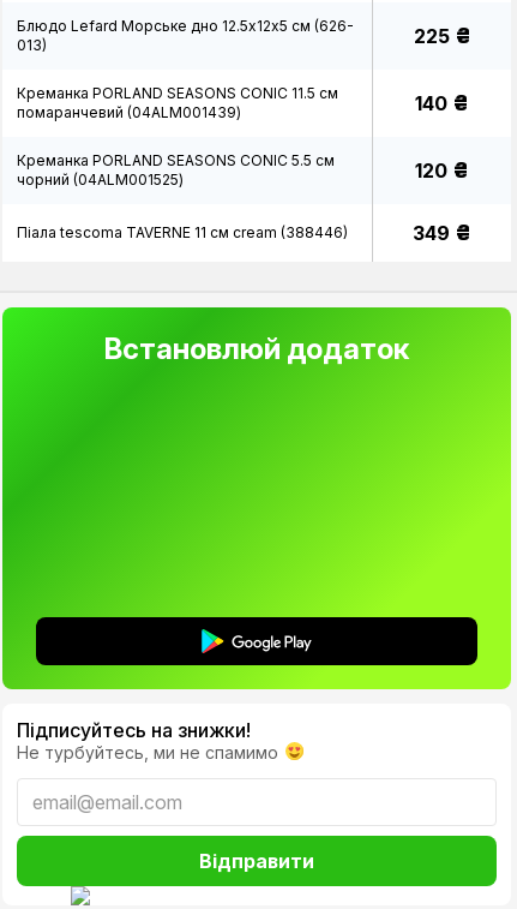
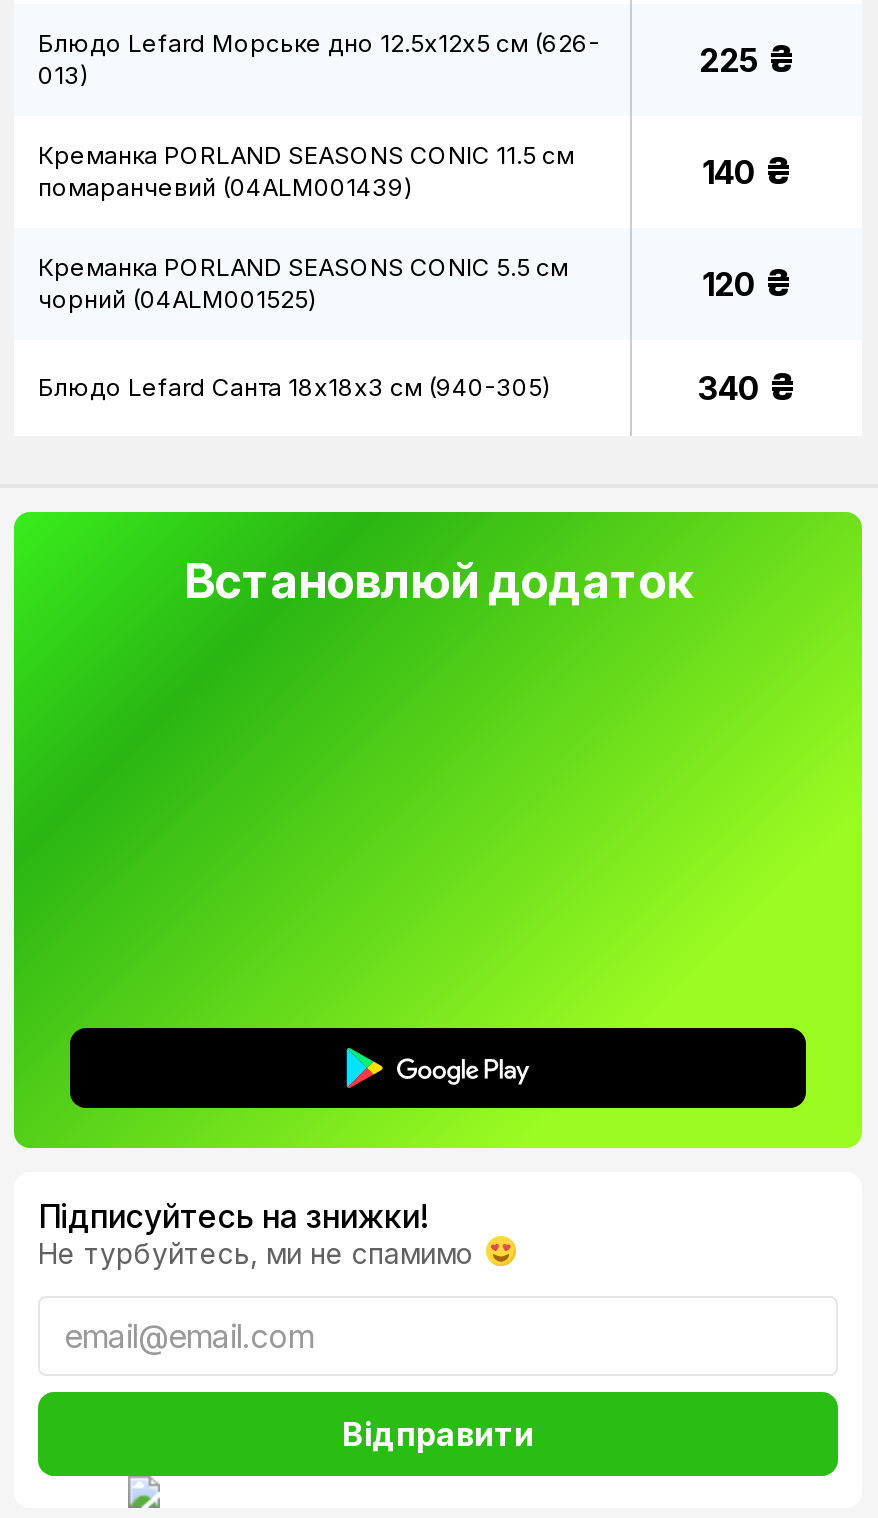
- Піала tescoma TAVERNE 11 см cream (388446)
- 349 ₴
+ Блюдо Lefard Санта 18х18х3 см (940-305)
+ 340 ₴
